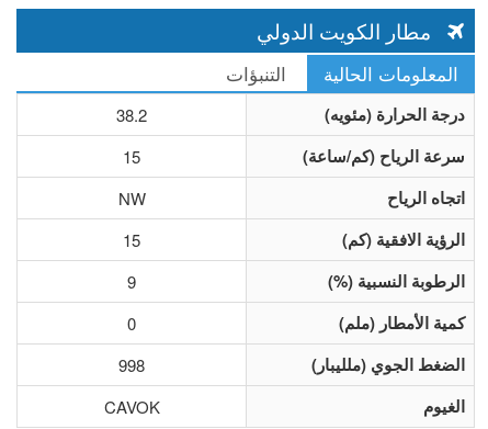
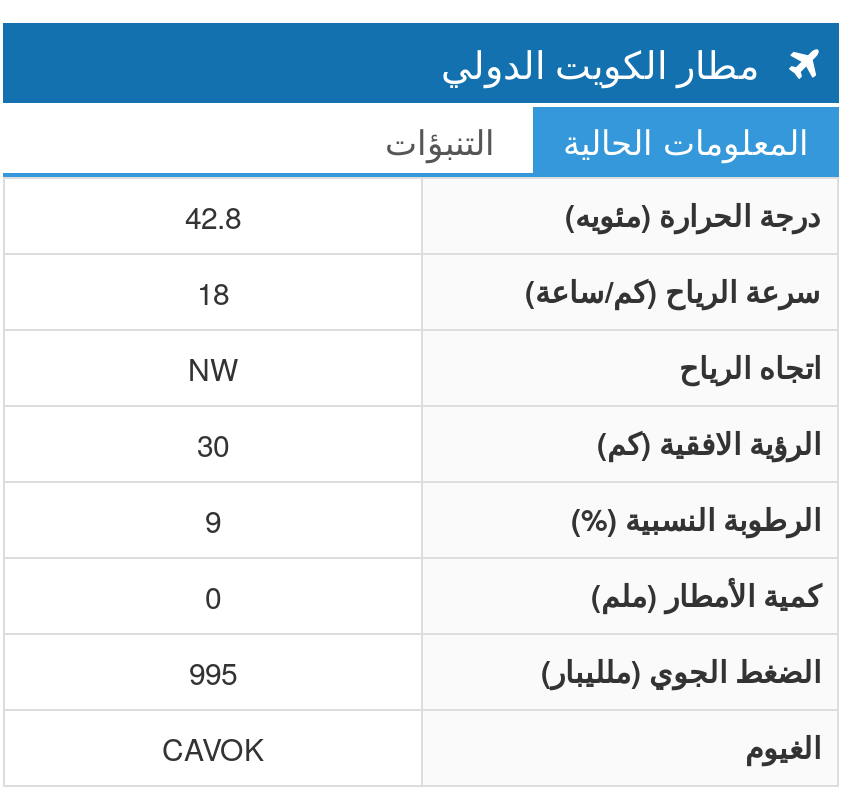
- 38.2
+ 42.8

- 15
+ 18

- 15
+ 30

- 998
+ 995
